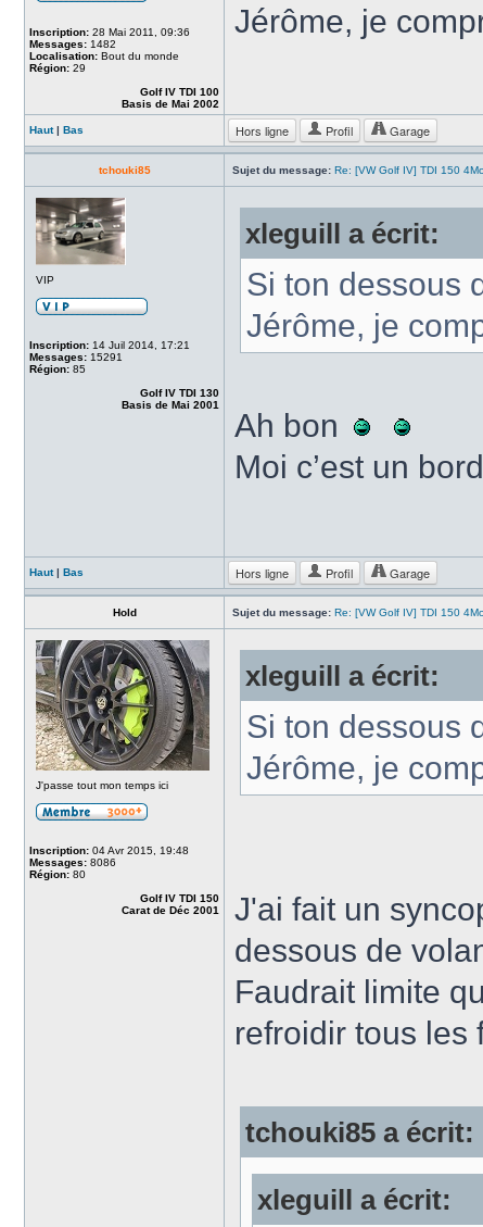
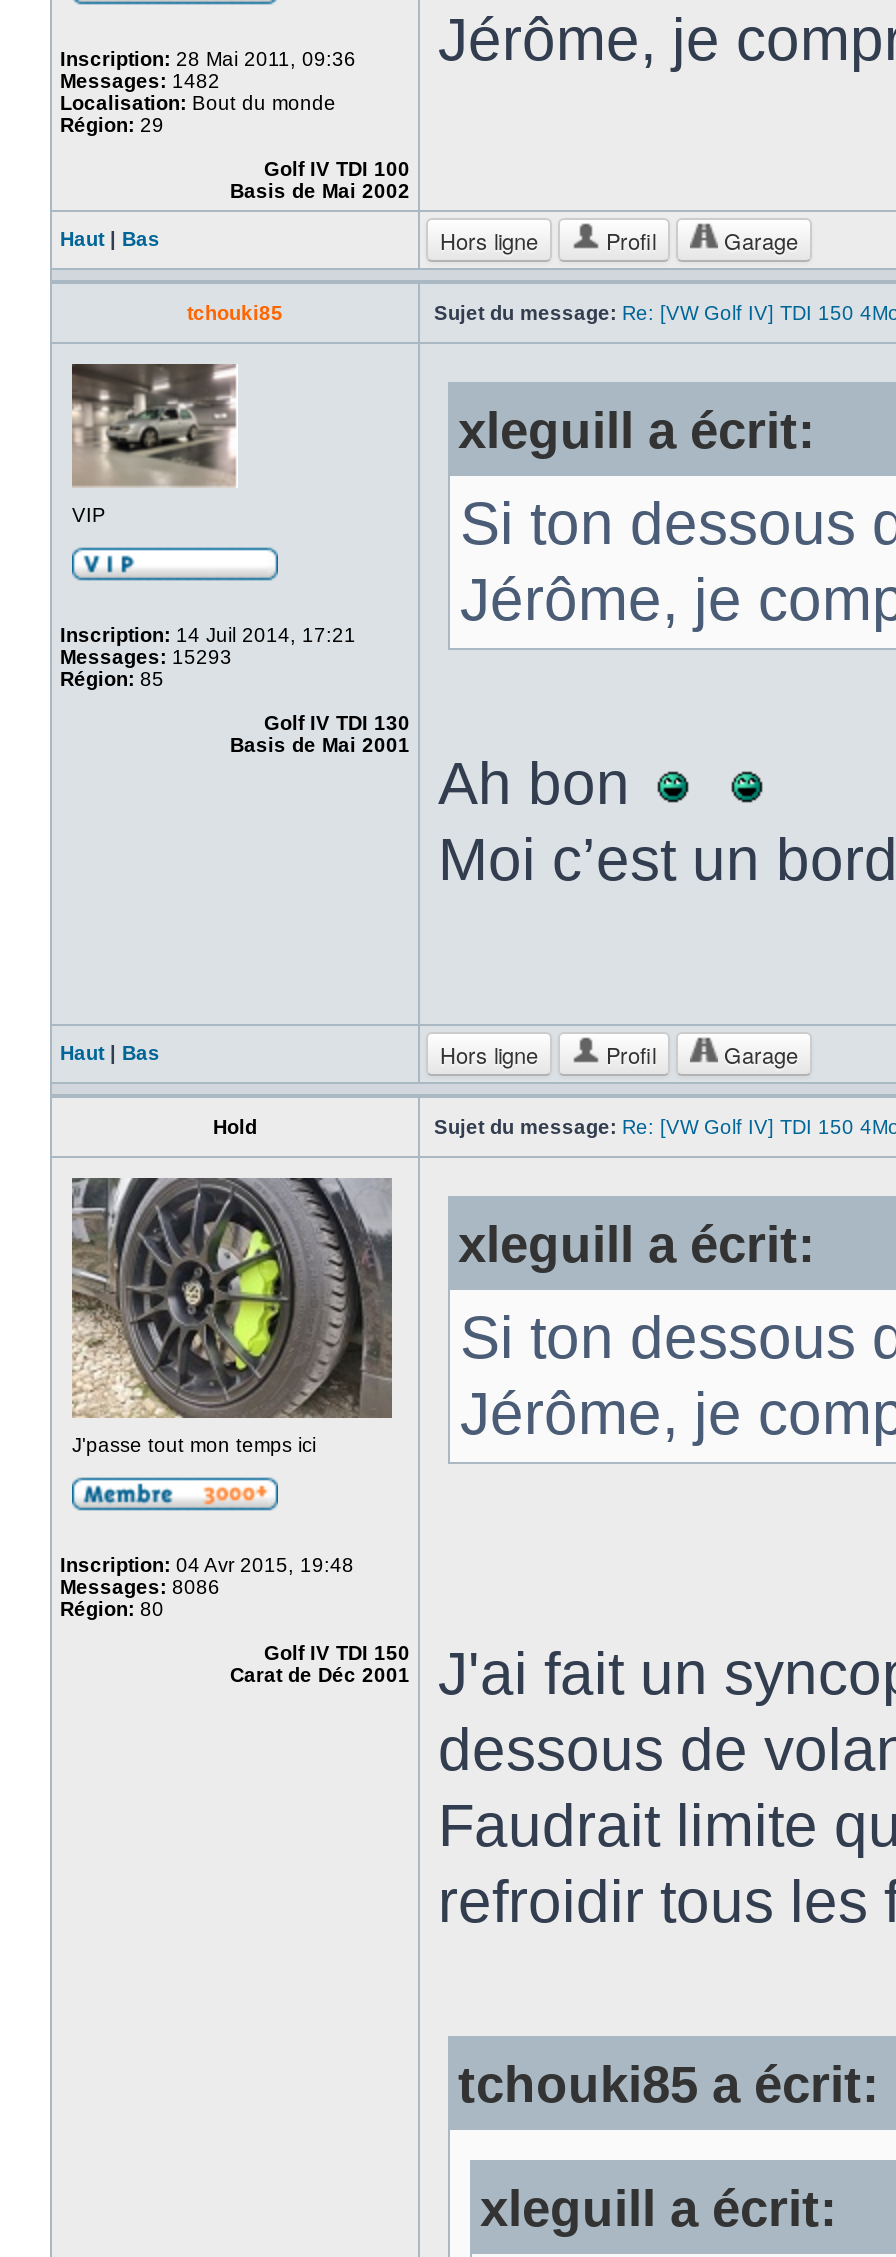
- Messages: 15291
+ Messages: 15293
